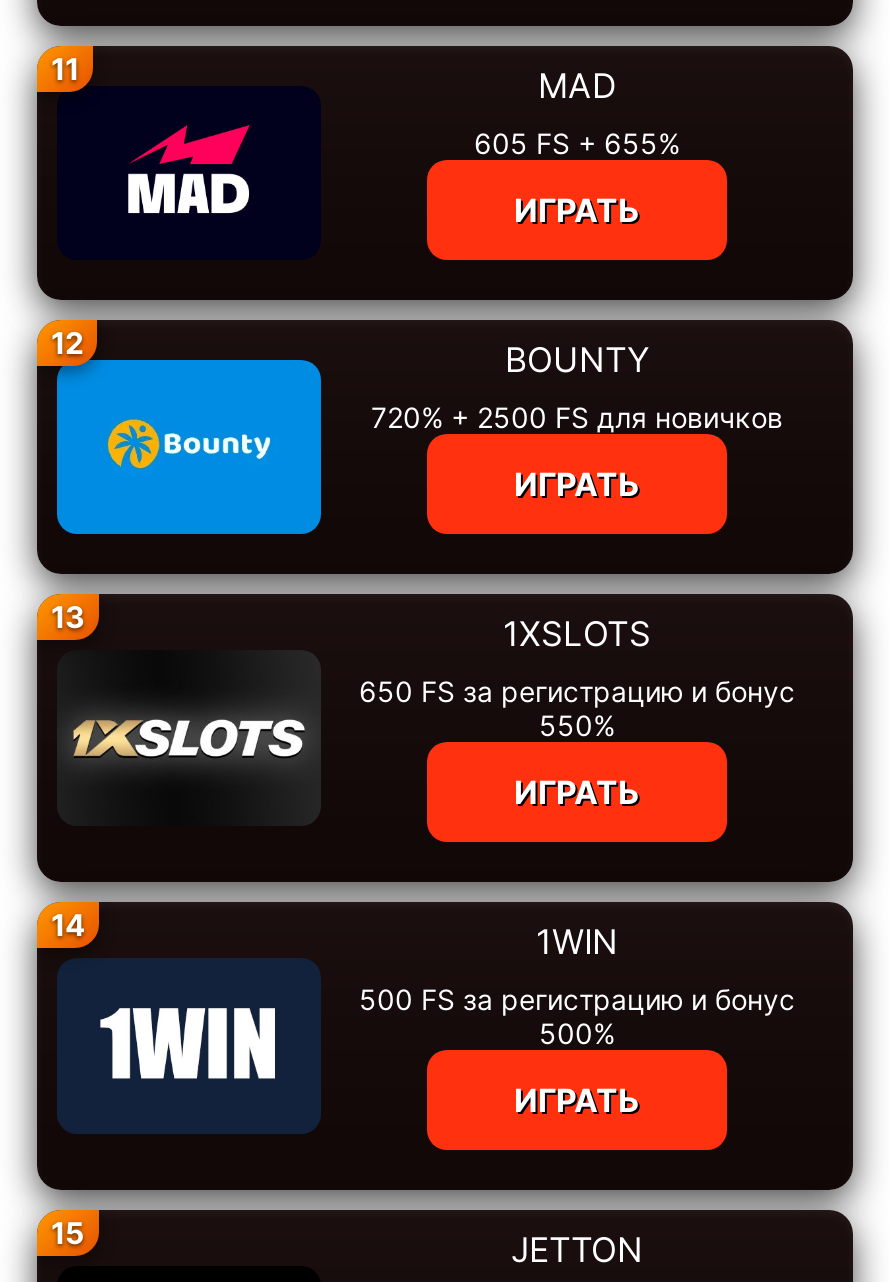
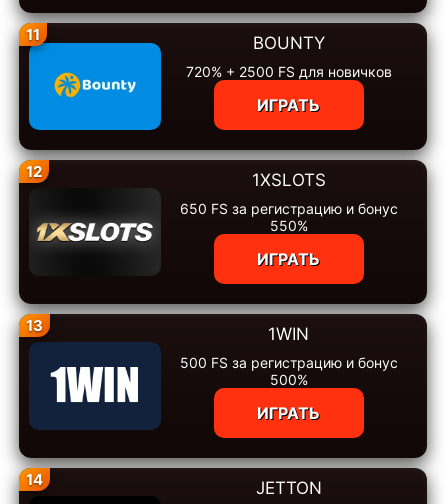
- [image]
- MAD
- 605 FS + 655%
- ИГРАТЬ
- 12

- 13
+ 12

- 14
+ 13

- 15
+ 14
